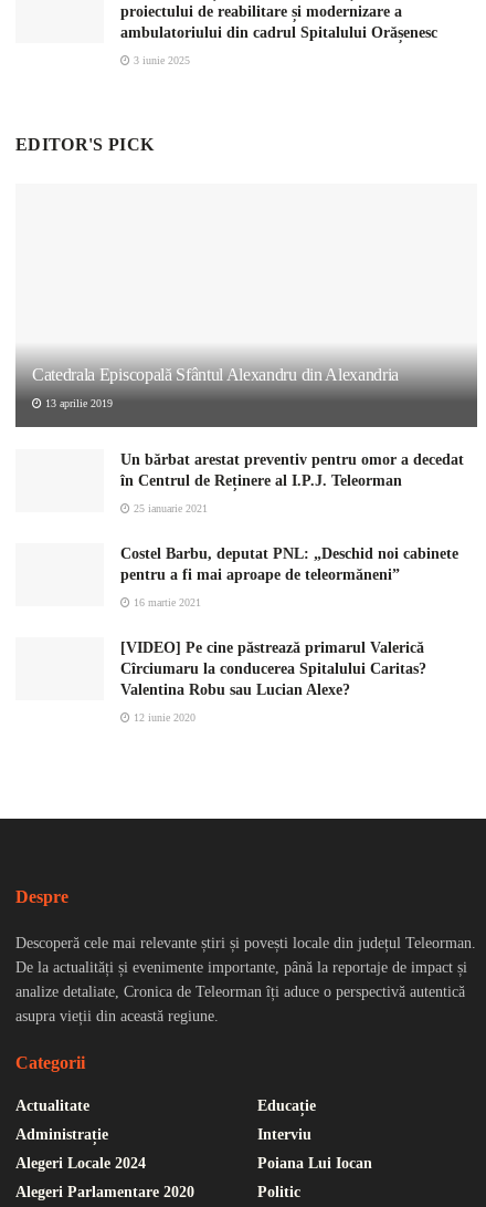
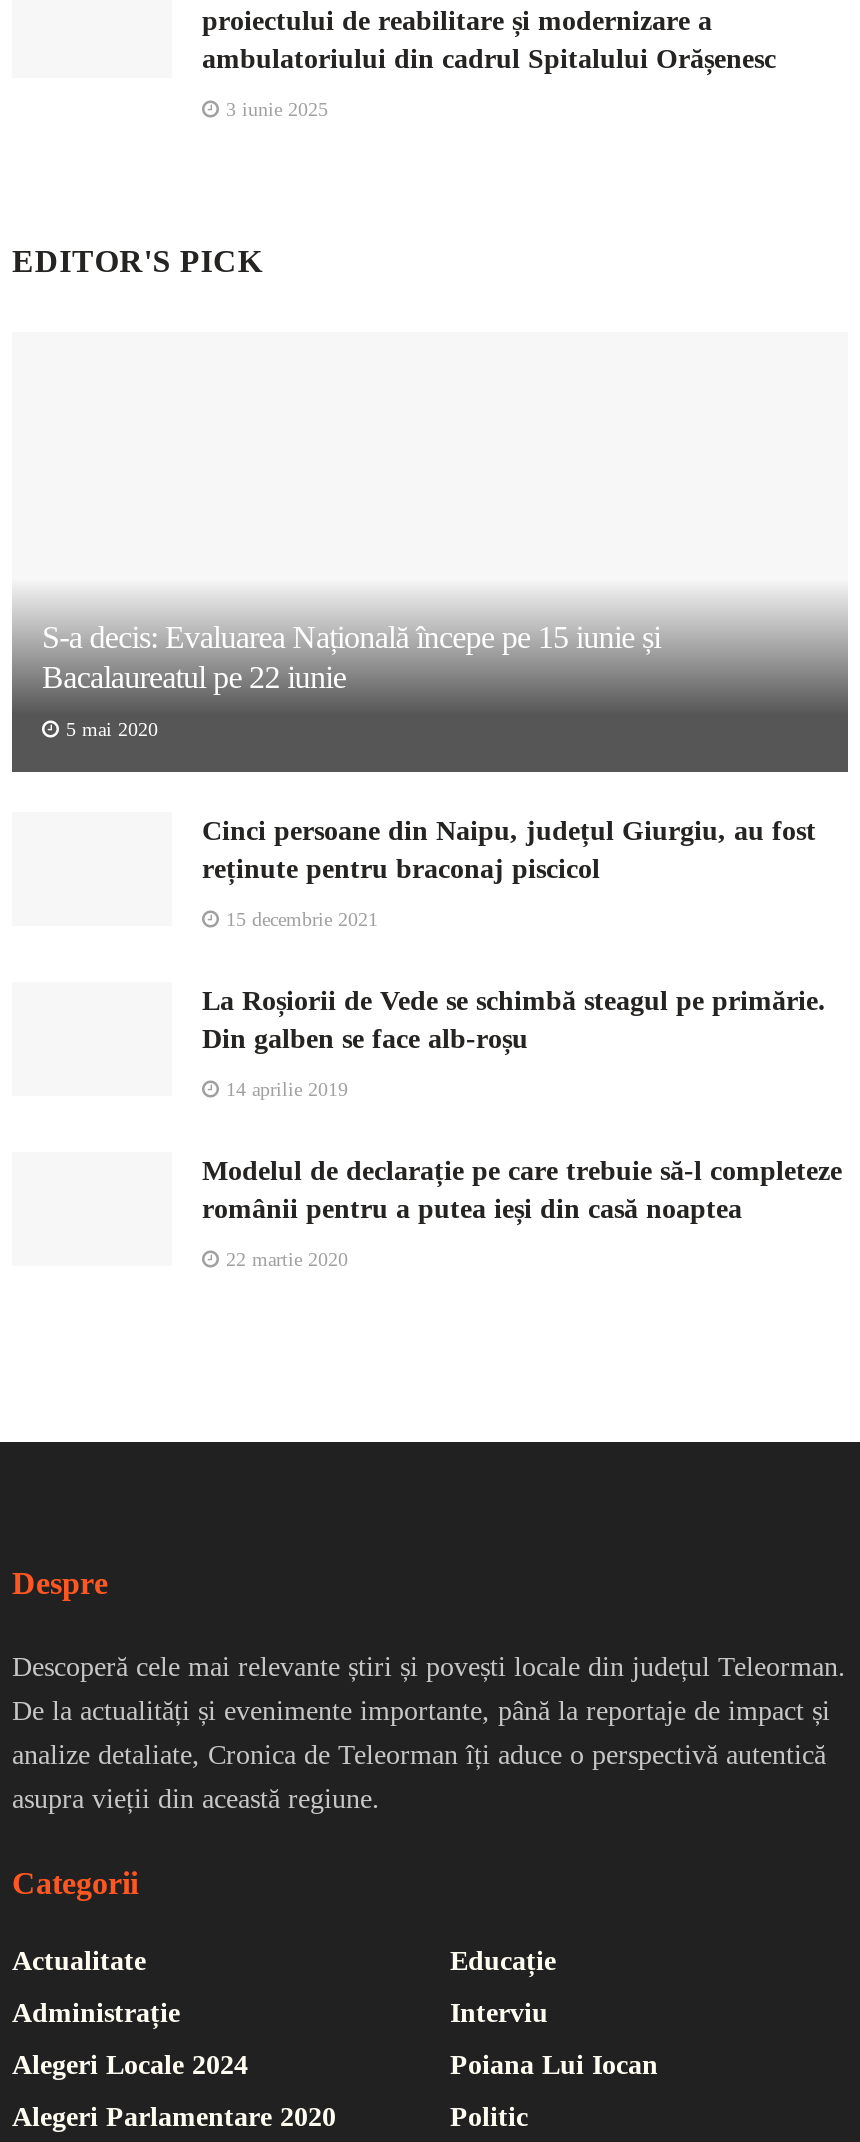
- Catedrala Episcopală Sfântul Alexandru din Alexandria
+ S-a decis: Evaluarea Națională începe pe 15 iunie și
+ Bacalaureatul pe 22 iunie

- 13 aprilie 2019
+ 5 mai 2020

- Un bărbat arestat preventiv pentru omor a decedat
- în Centrul de Reținere al I.P.J. Teleorman
+ Cinci persoane din Naipu, județul Giurgiu, au fost
+ reținute pentru braconaj piscicol

- 25 ianuarie 2021
+ 15 decembrie 2021

- Costel Barbu, deputat PNL: „Deschid noi cabinete
- pentru a fi mai aproape de teleormăneni”
+ La Roșiorii de Vede se schimbă steagul pe primărie.
+ Din galben se face alb-roșu

- 16 martie 2021
+ 14 aprilie 2019

- [VIDEO] Pe cine păstrează primarul Valerică
- Cîrciumaru la conducerea Spitalului Caritas?
- Valentina Robu sau Lucian Alexe?
+ Modelul de declarație pe care trebuie să-l completeze
+ românii pentru a putea ieși din casă noaptea

- 12 iunie 2020
+ 22 martie 2020
